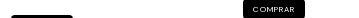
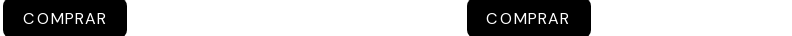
+ COMPRAR
